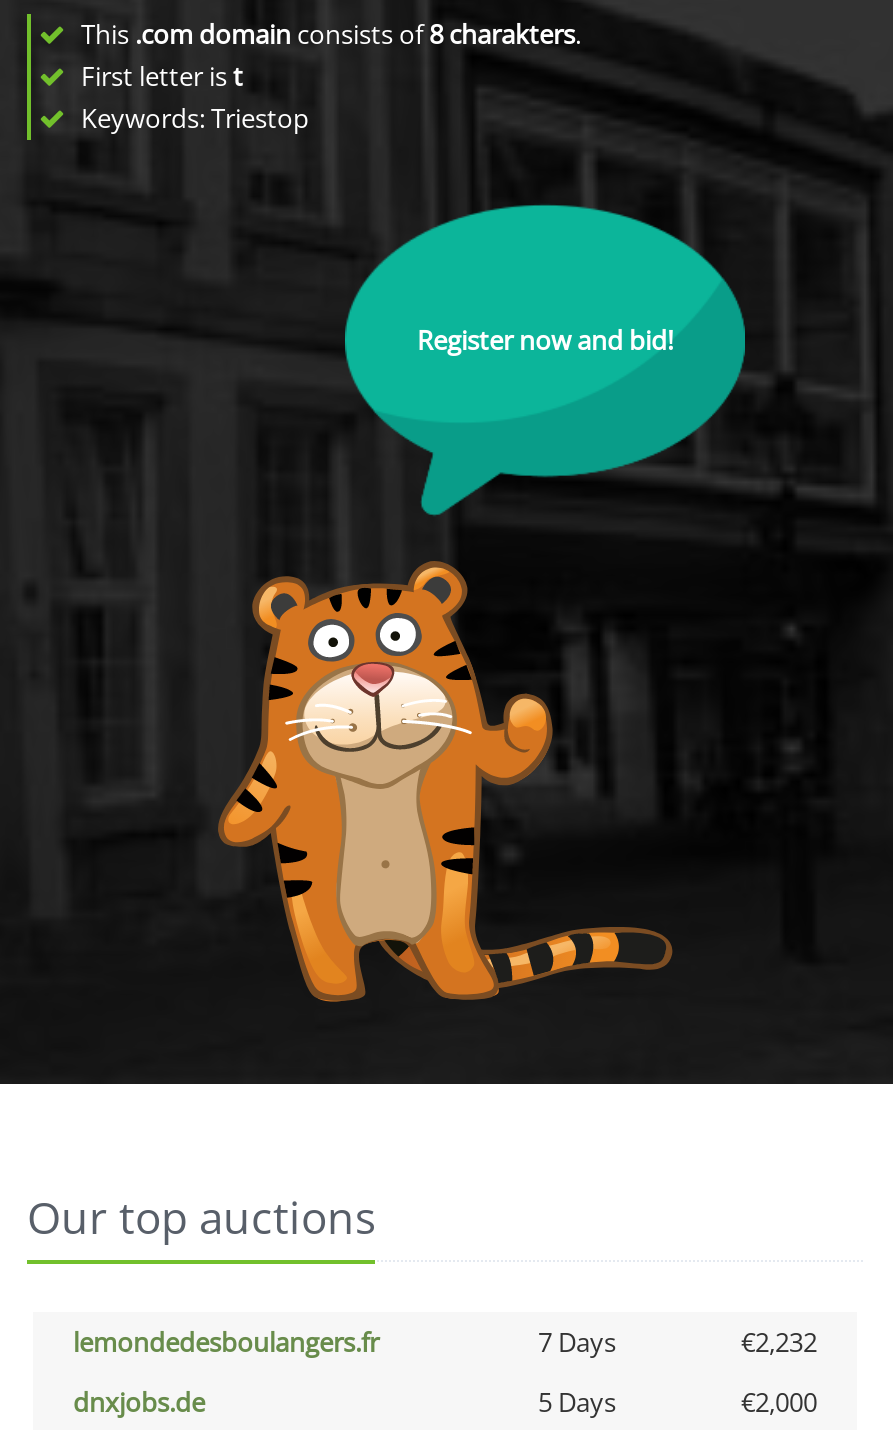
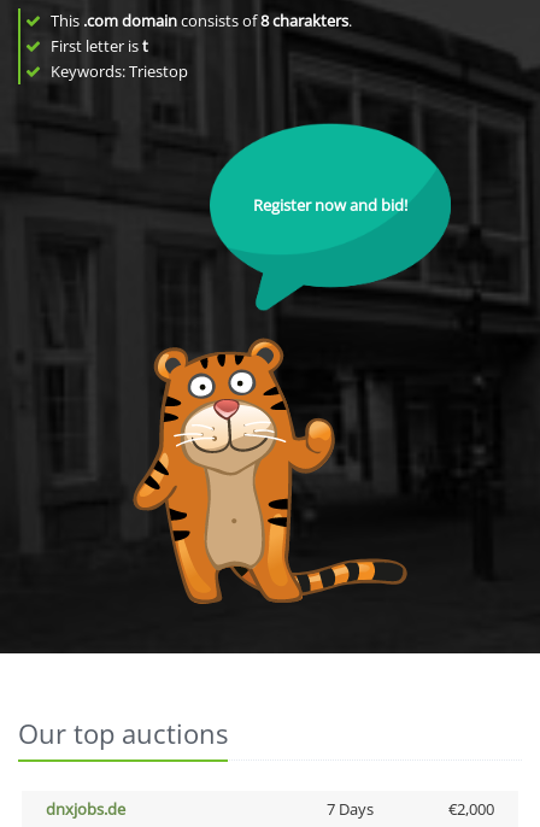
- lemondedesboulangers.fr
- 7 Days
- €2,232

- 5 Days
+ 7 Days
